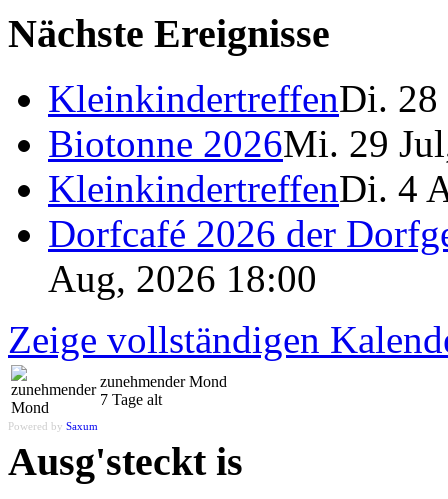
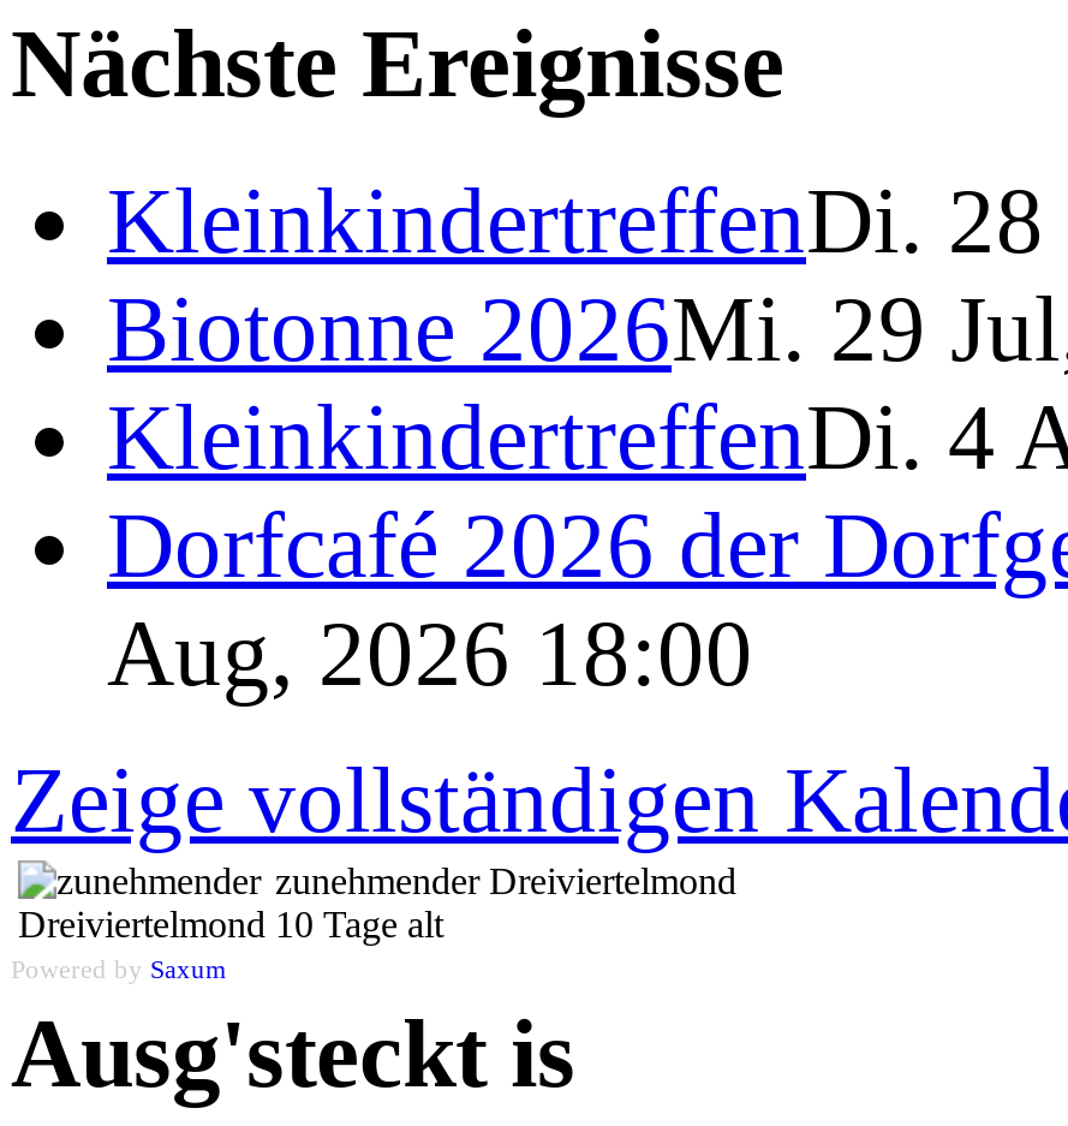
- zunehmender Mond
+ zunehmender Dreiviertelmond

- 7 Tage alt
+ 10 Tage alt
